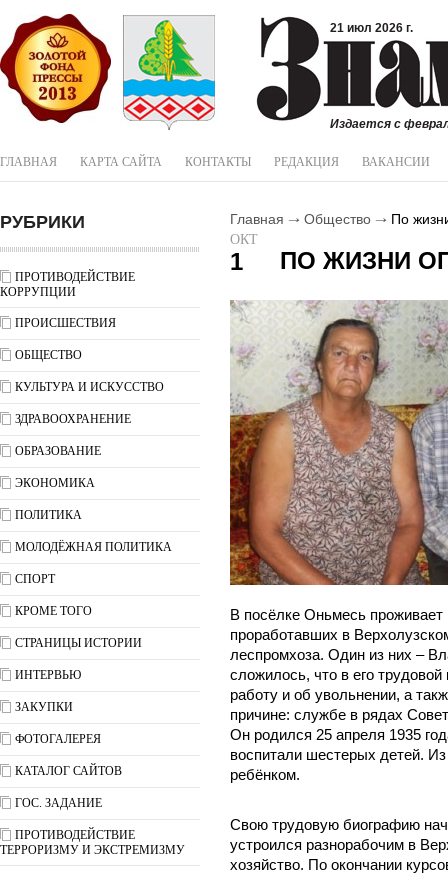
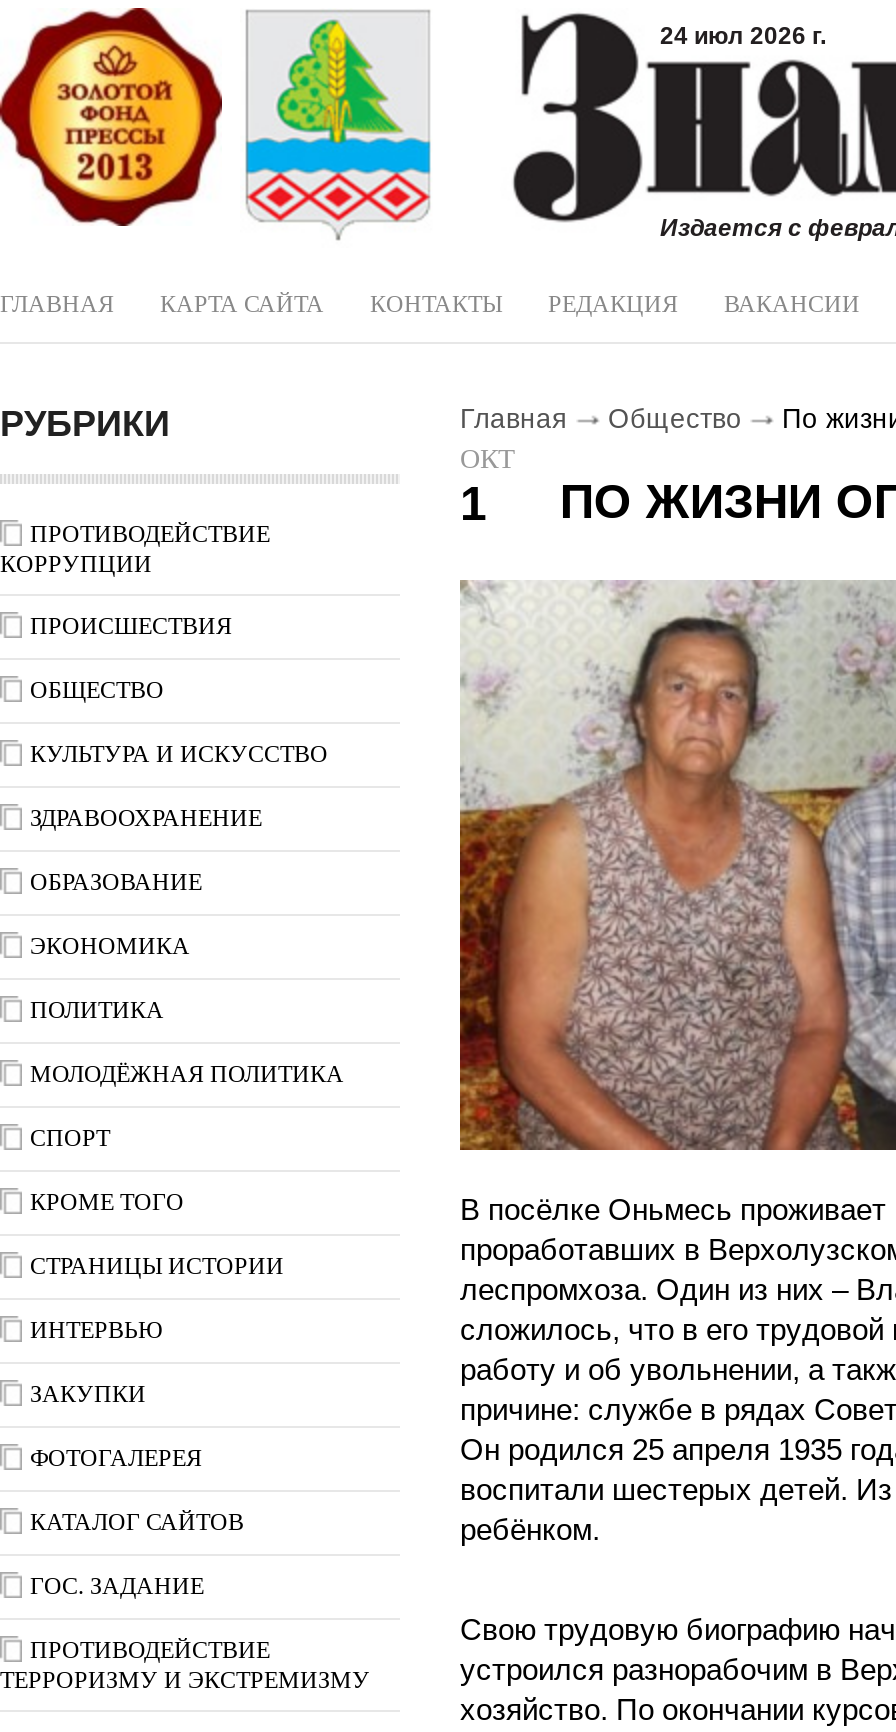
- 21 июл 2026 г.
+ 24 июл 2026 г.
